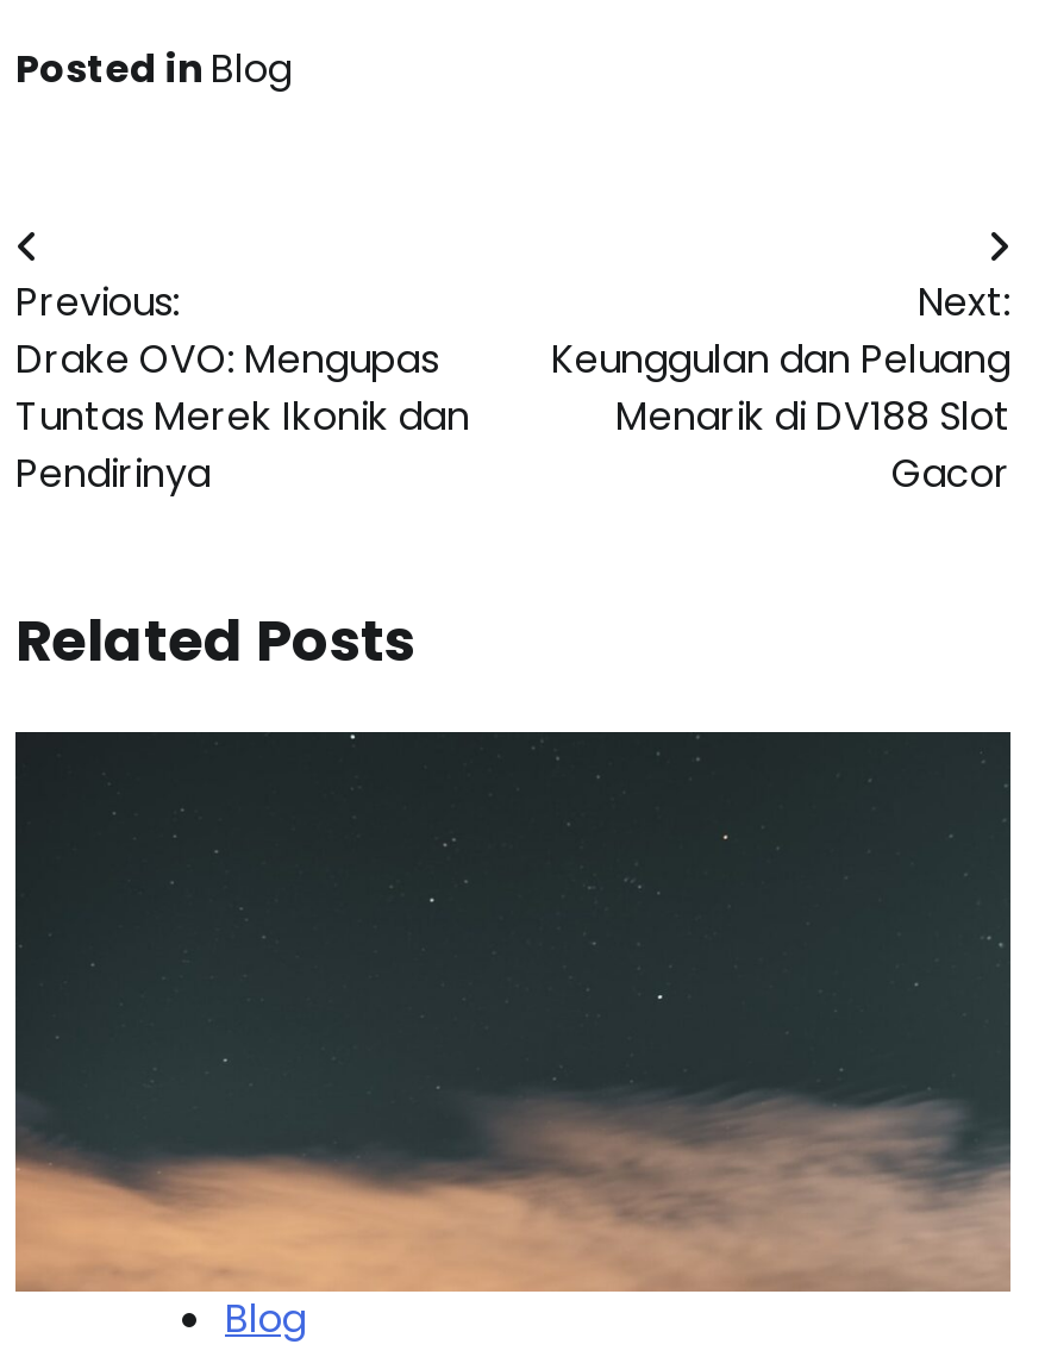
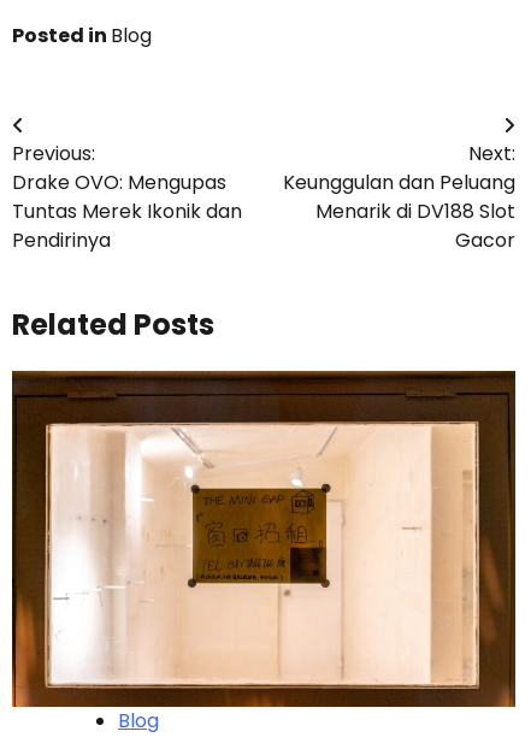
- [image]
+ [image]
